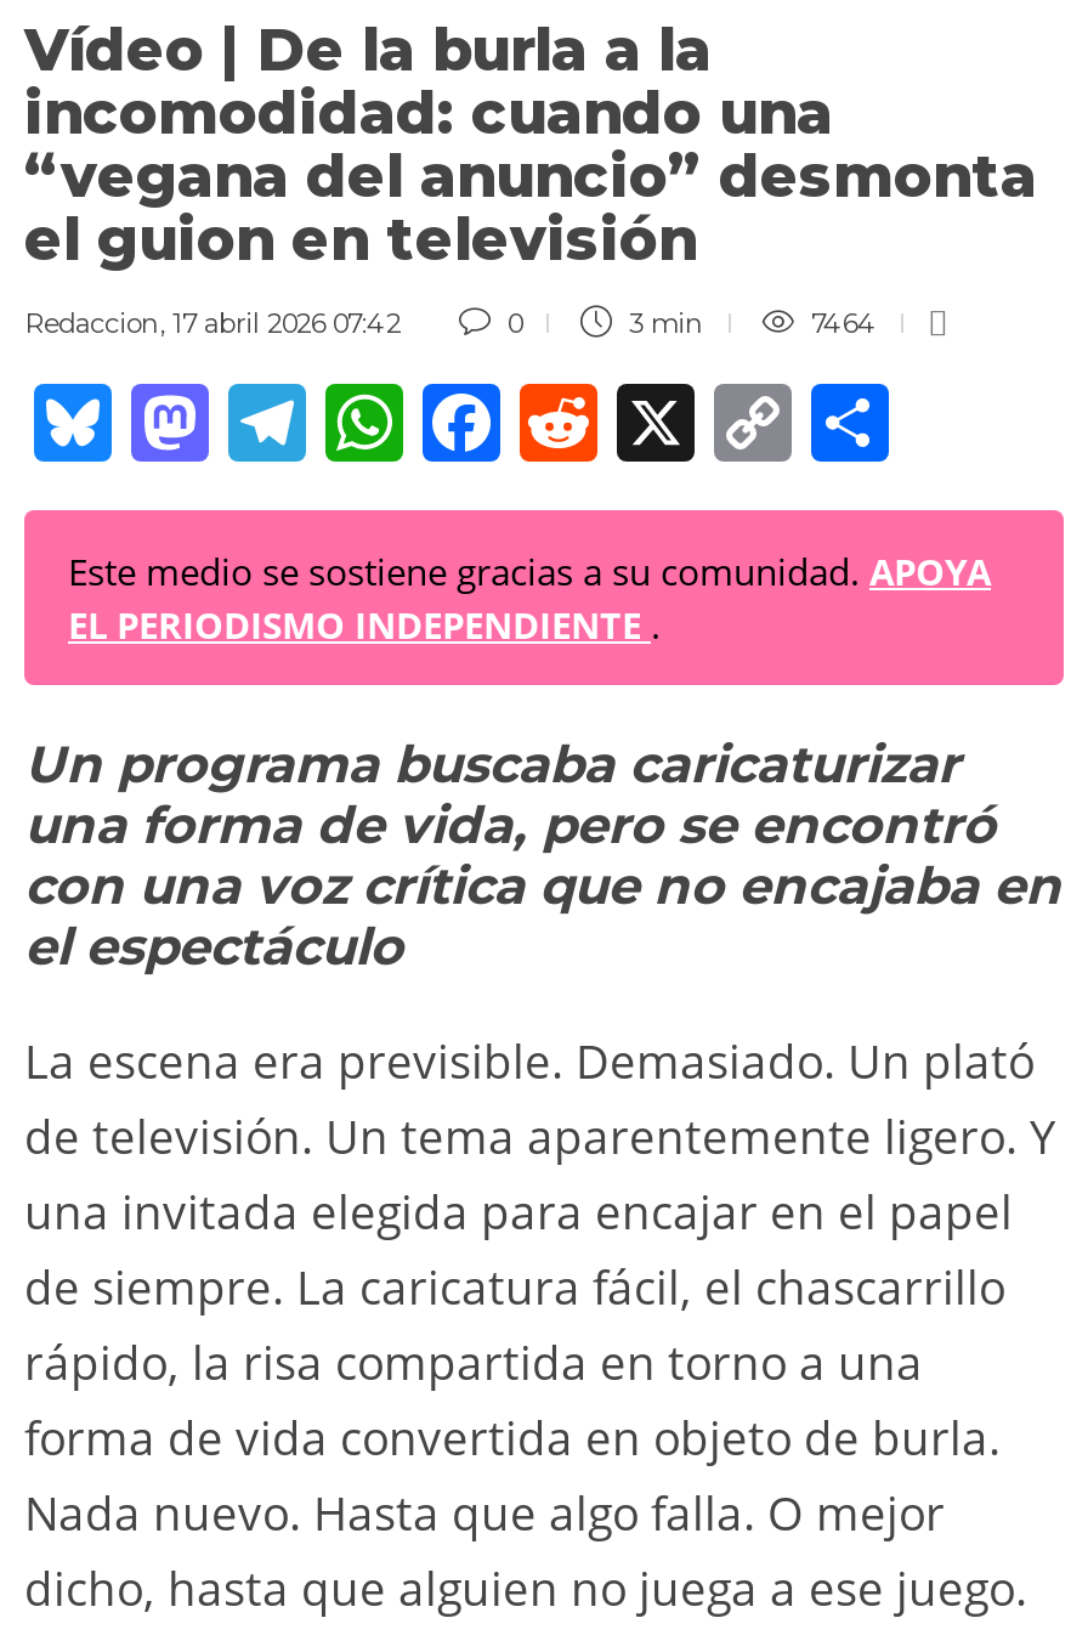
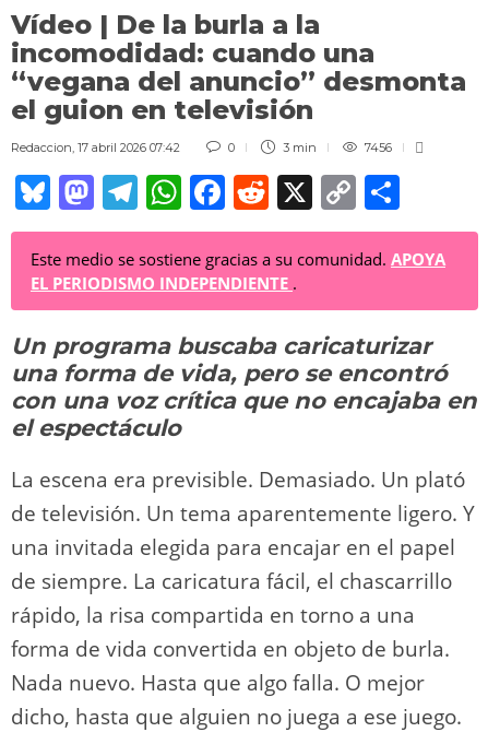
- 7464
+ 7456
